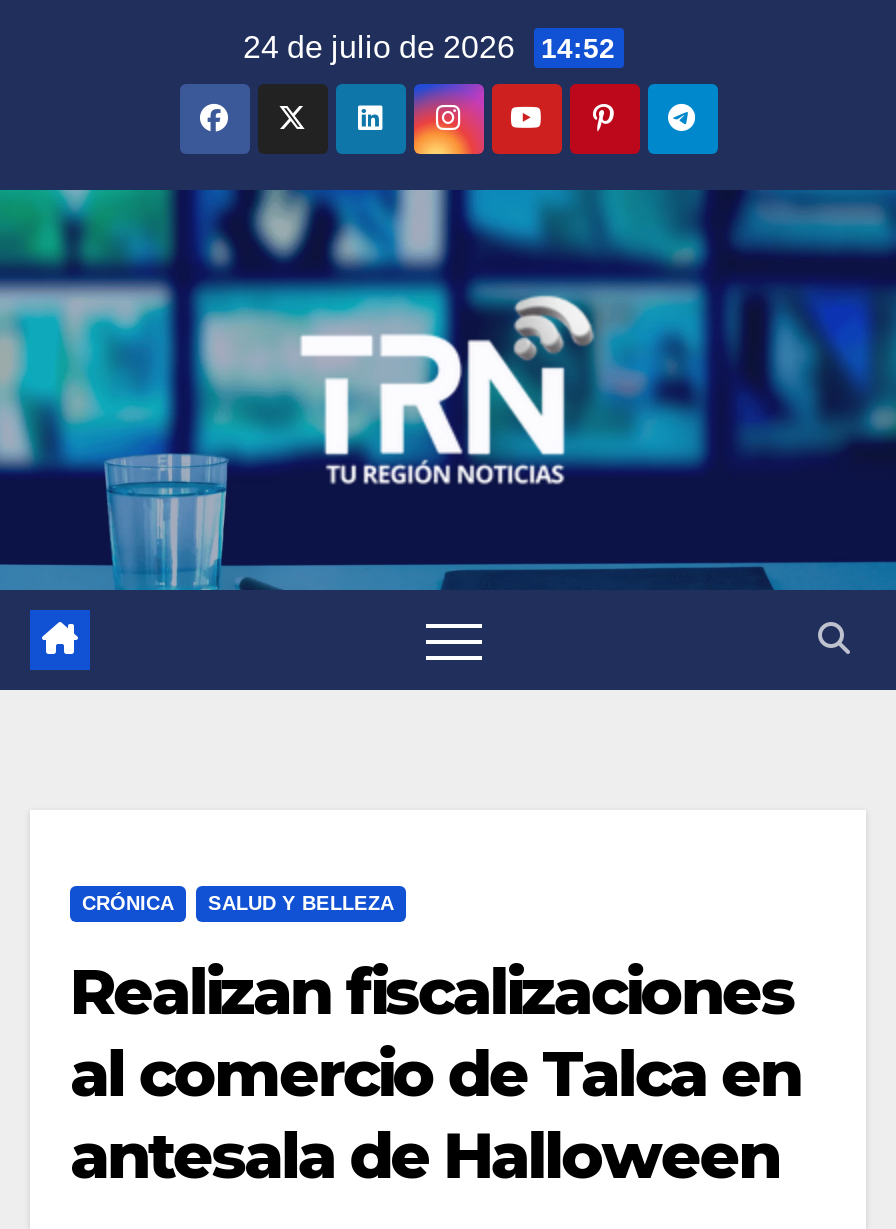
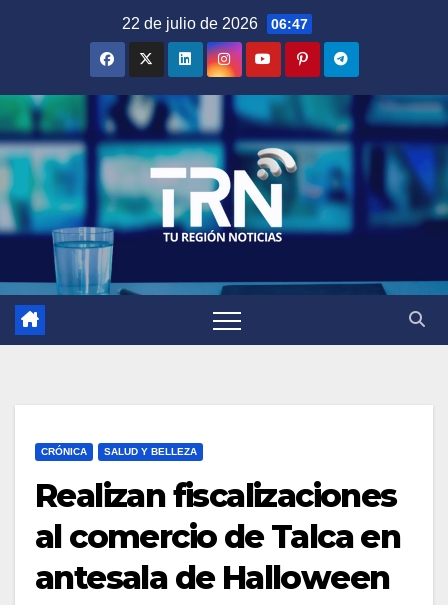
- 24 de julio de 2026 14:52
+ 22 de julio de 2026 06:47
